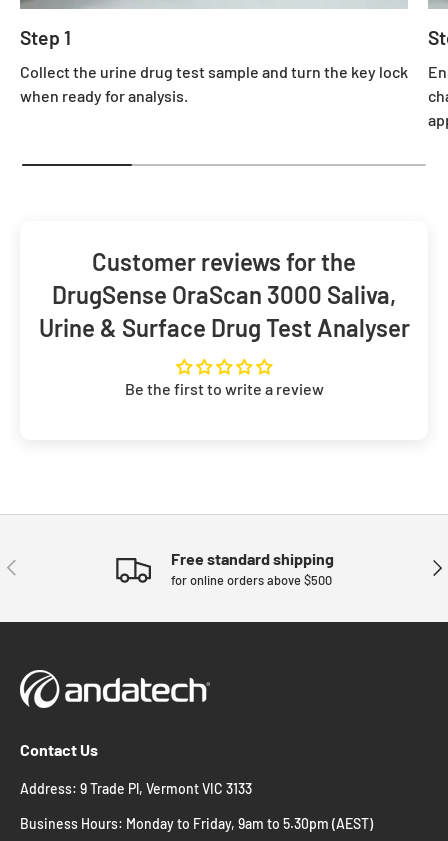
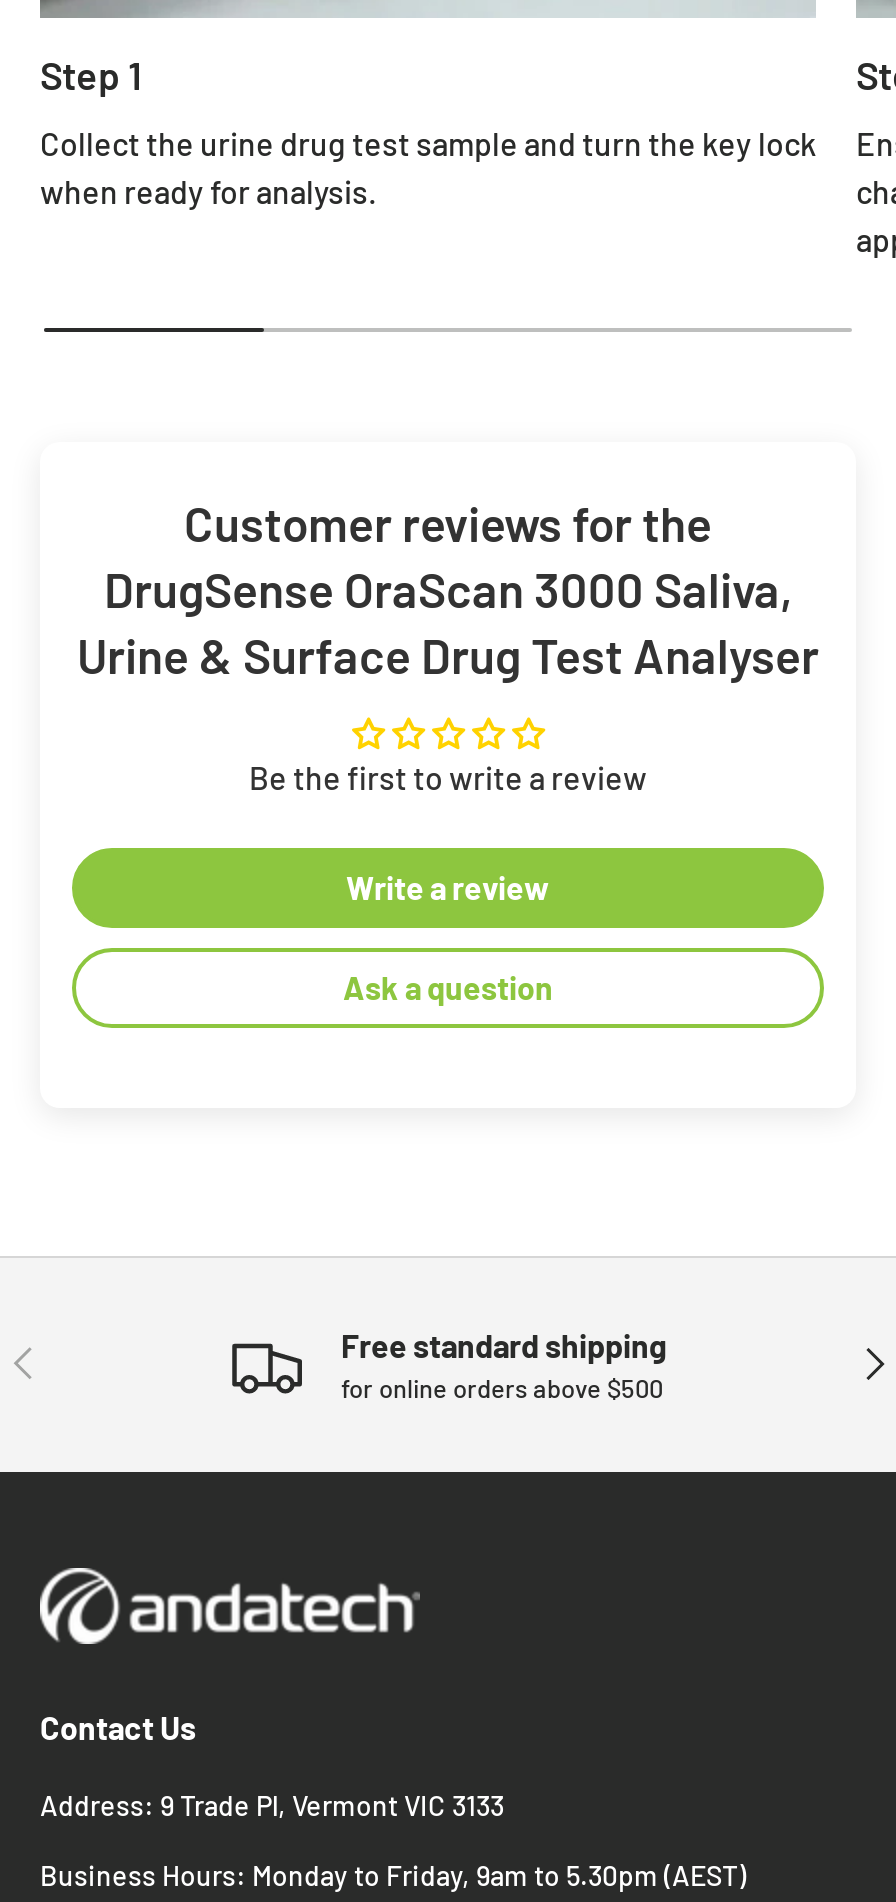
+ Write a review
+ Ask a question
